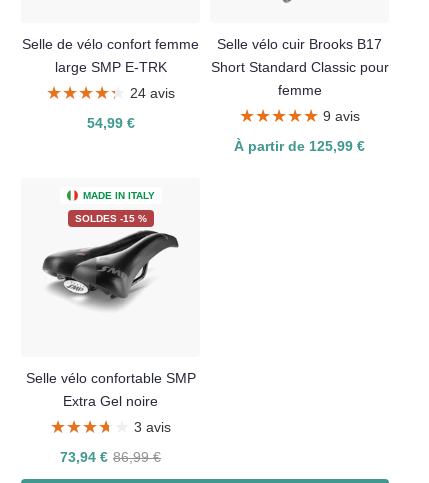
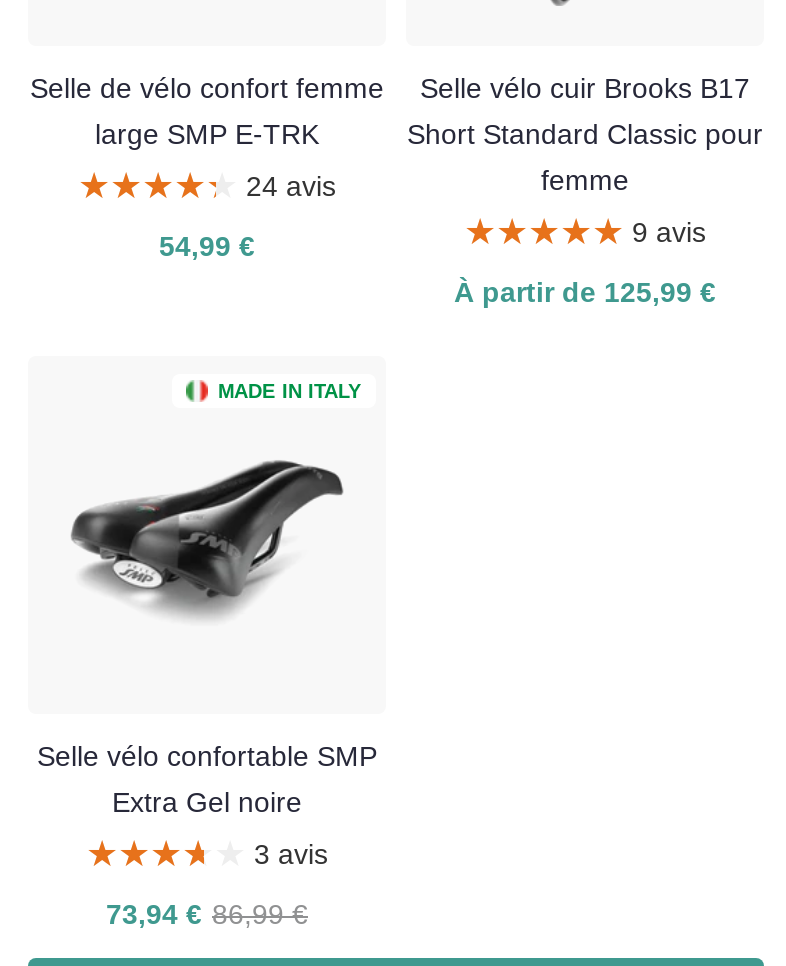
- SOLDES -15 %
